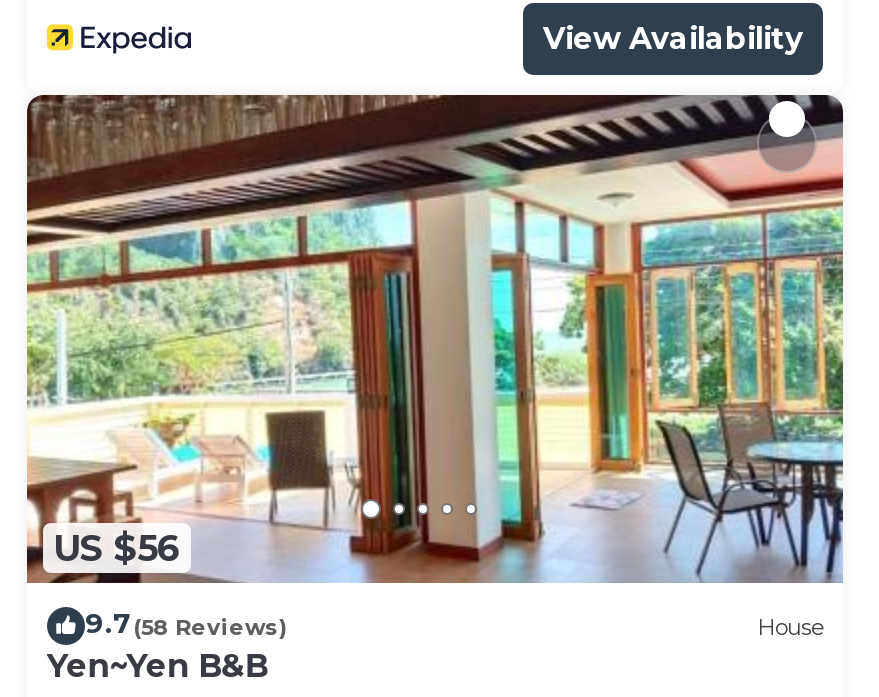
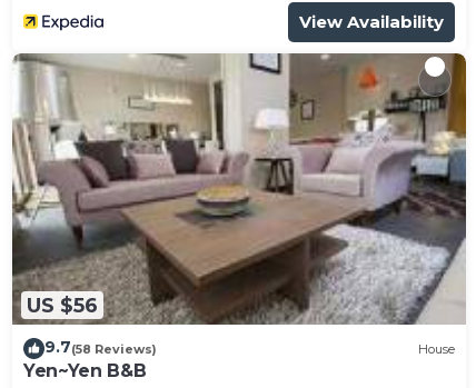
- [image]
+ [image]
